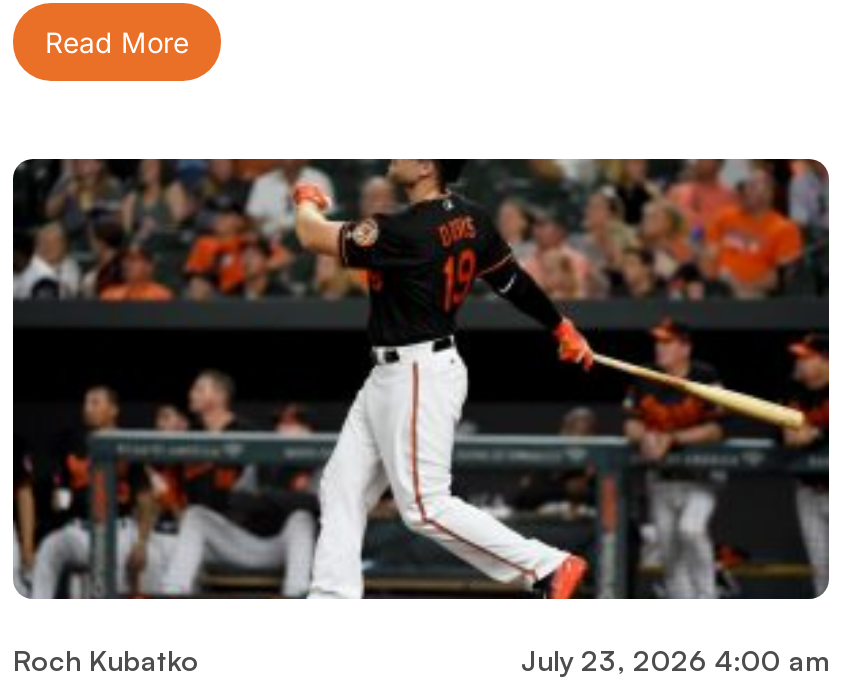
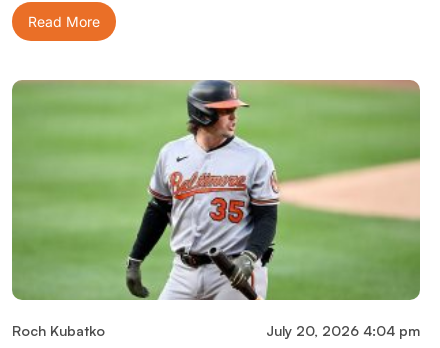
- [image]
- July 23, 2026 4:00 am
+ [image]
+ July 20, 2026 4:04 pm
